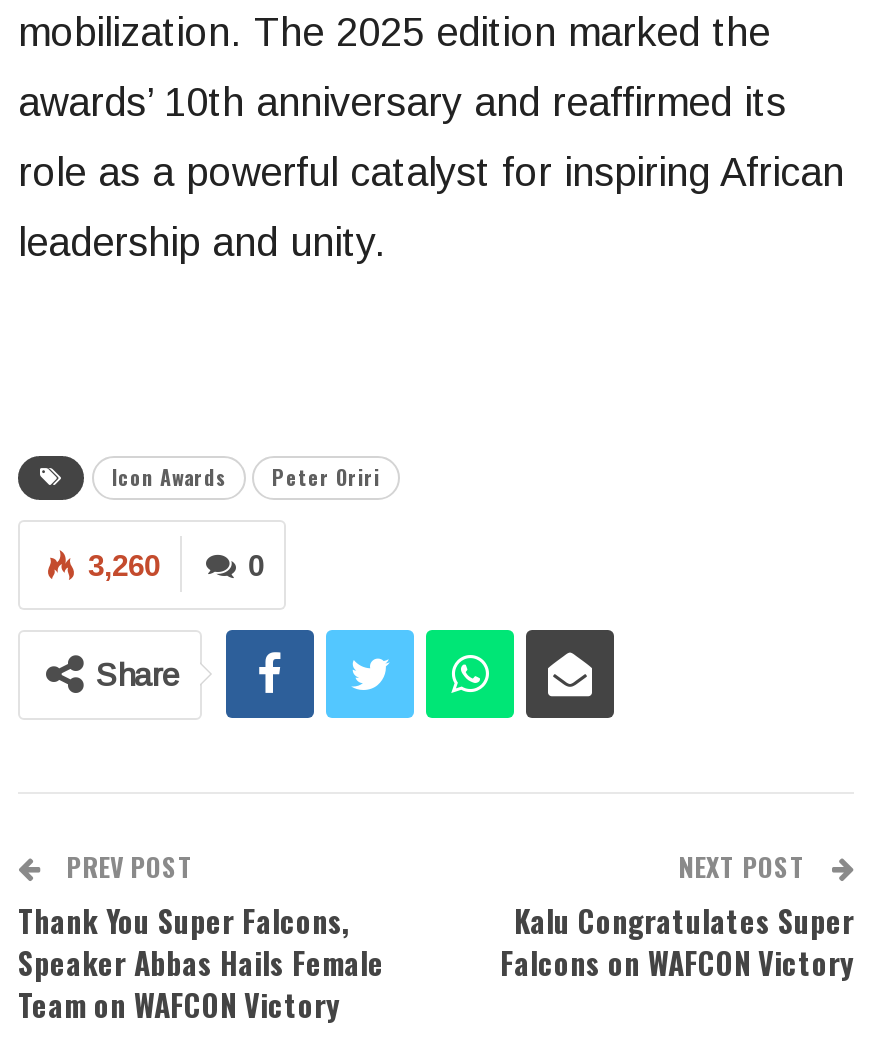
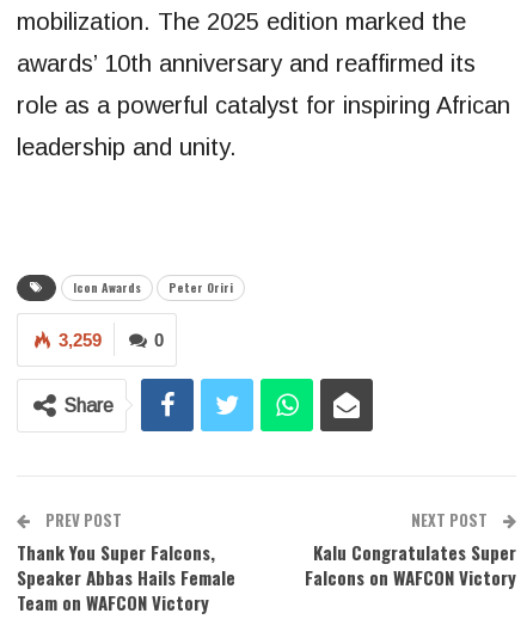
- 3,260
+ 3,259
